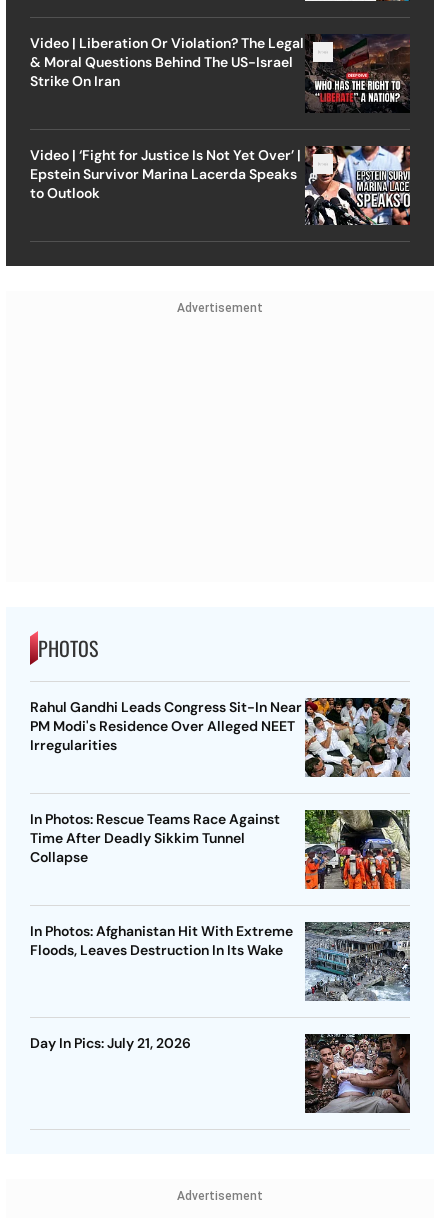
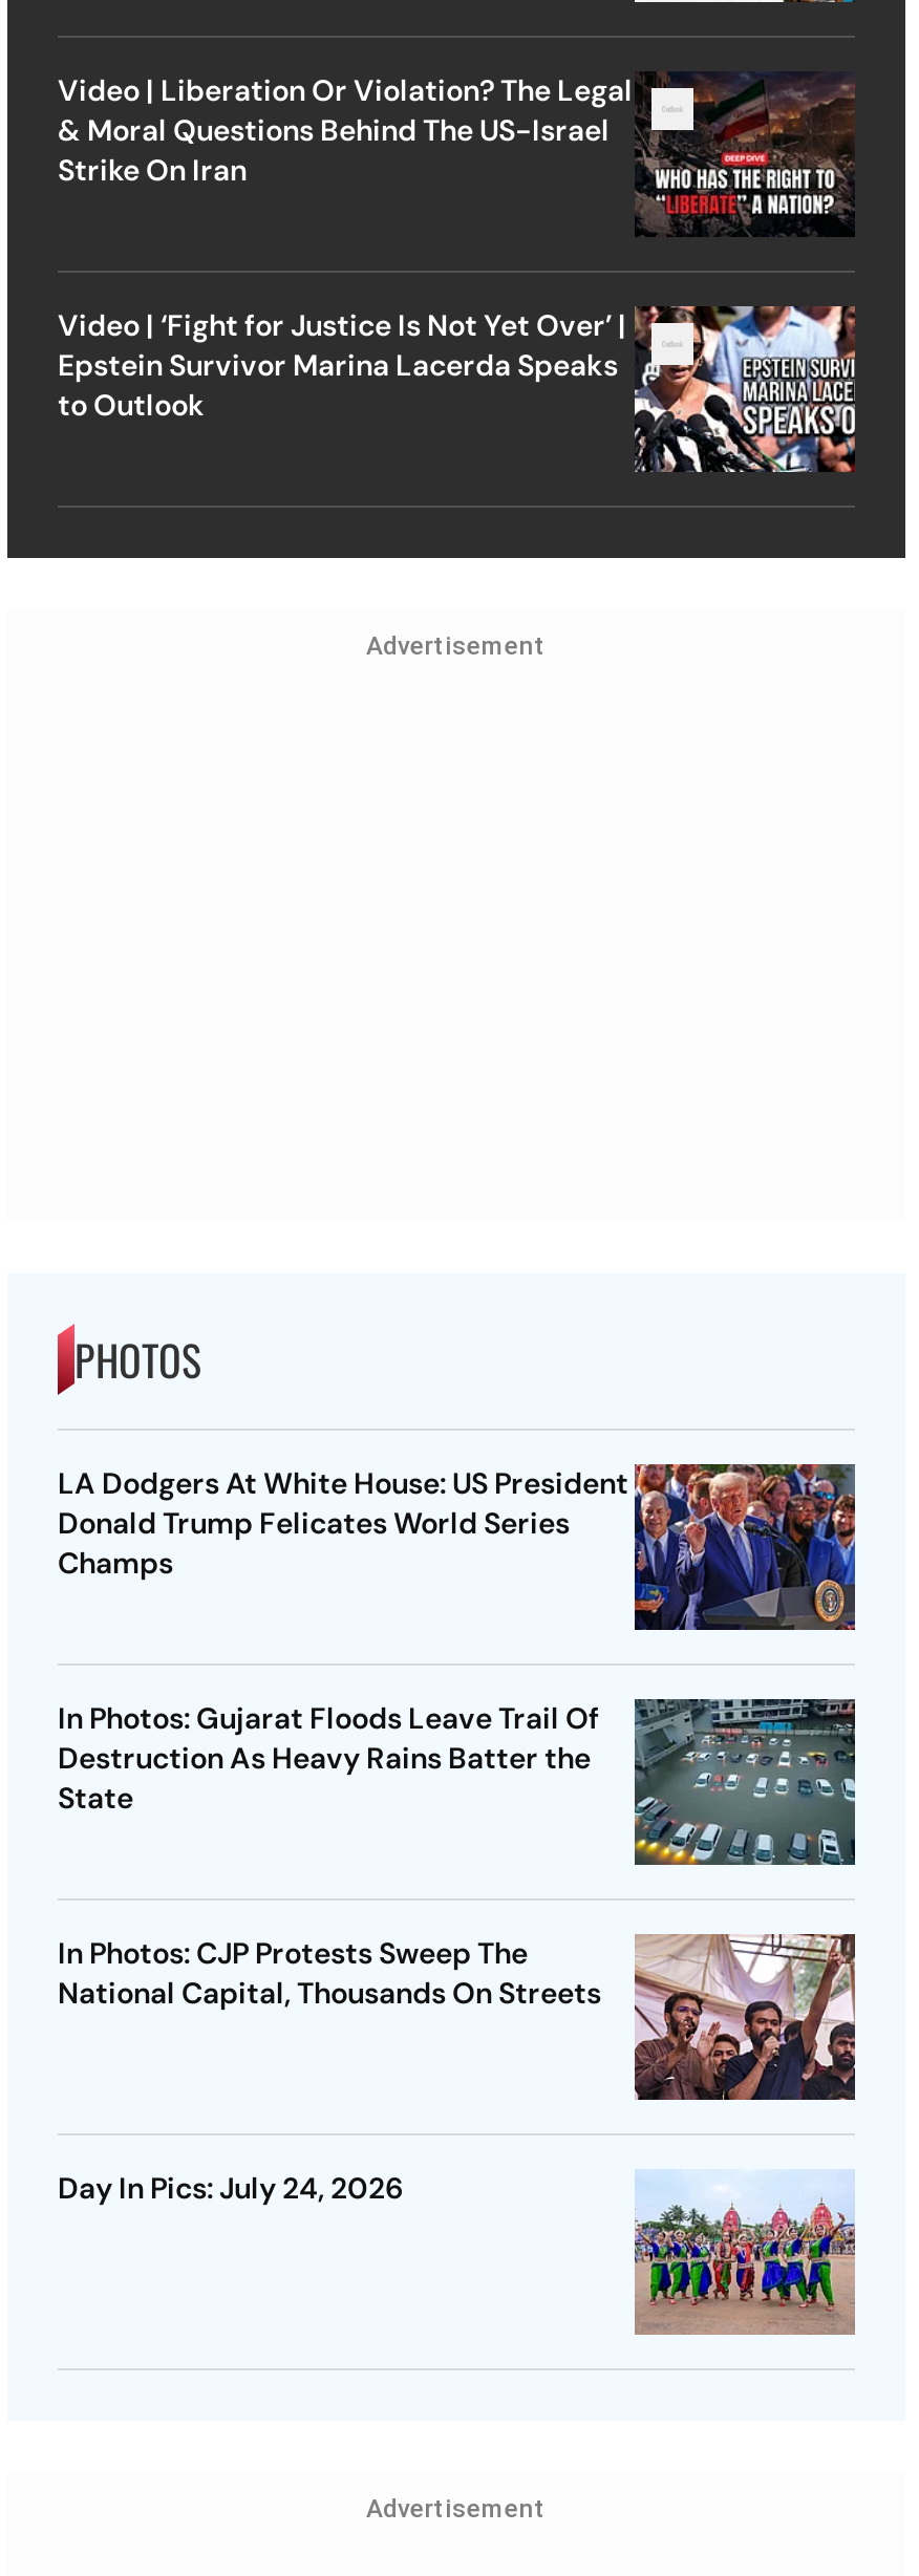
- [image]
- Rahul Gandhi Leads Congress Sit-In Near
- PM Modi's Residence Over Alleged NEET
- Irregularities
+ [image]
+ LA Dodgers At White House: US President
+ Donald Trump Felicates World Series
+ Champs

- [image]
- In Photos: Rescue Teams Race Against
- Time After Deadly Sikkim Tunnel
- Collapse
+ [image]
+ In Photos: Gujarat Floods Leave Trail Of
+ Destruction As Heavy Rains Batter the
+ State

- [image]
- In Photos: Afghanistan Hit With Extreme
- Floods, Leaves Destruction In Its Wake
+ [image]
+ In Photos: CJP Protests Sweep The
+ National Capital, Thousands On Streets

- Day In Pics: July 21, 2026
+ Day In Pics: July 24, 2026

- [image]
+ [image]
